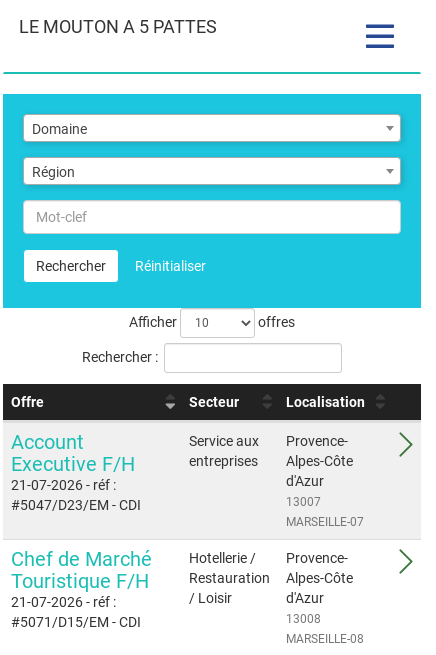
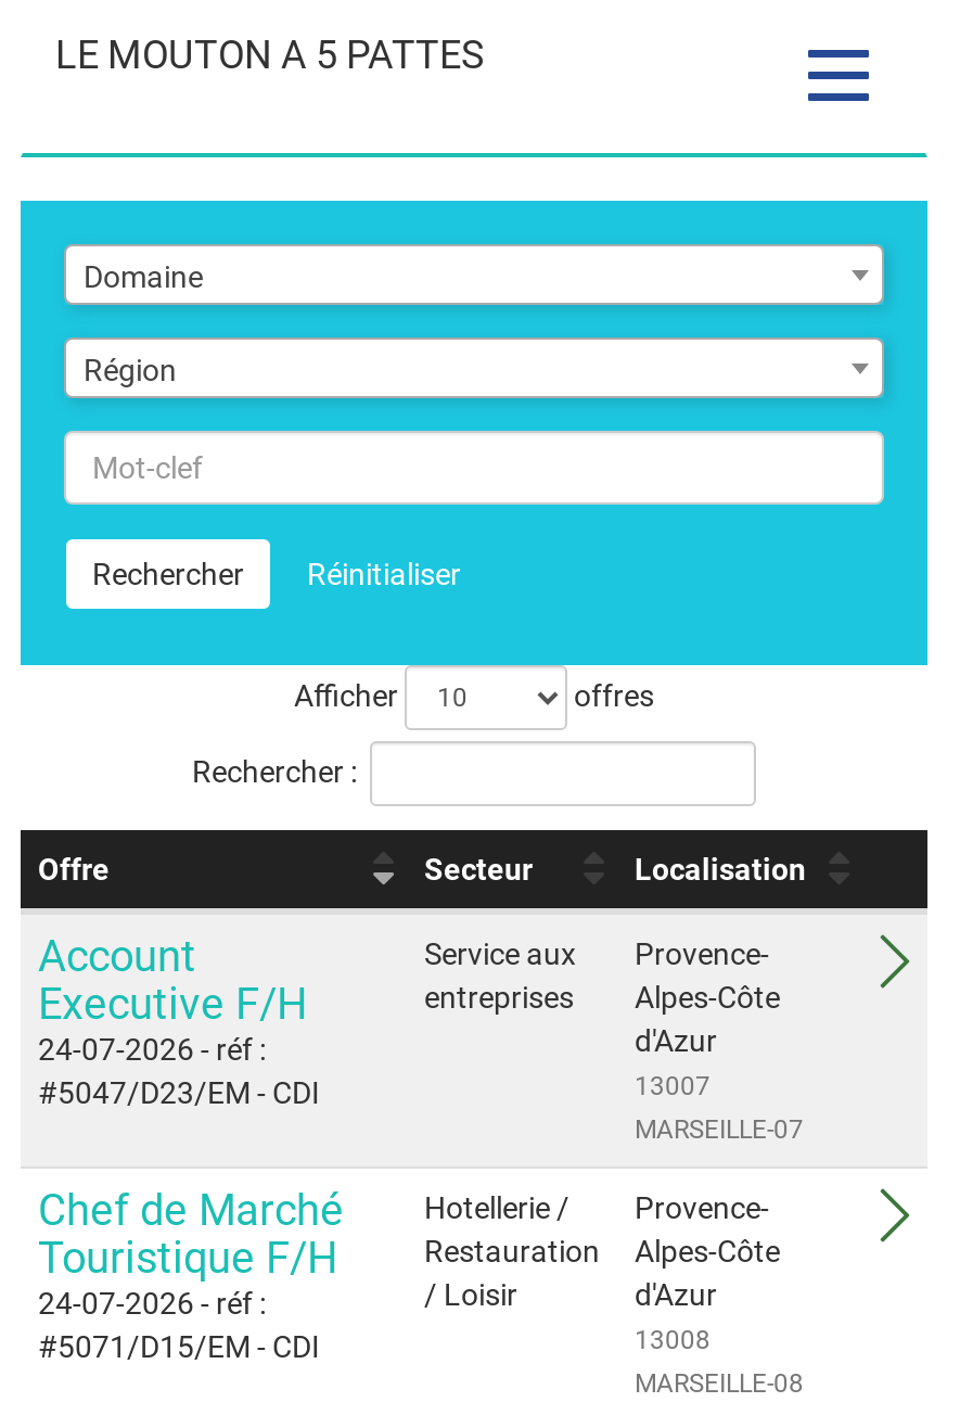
- 21-07-2026 - réf :
+ 24-07-2026 - réf :

- 21-07-2026 - réf :
+ 24-07-2026 - réf :
